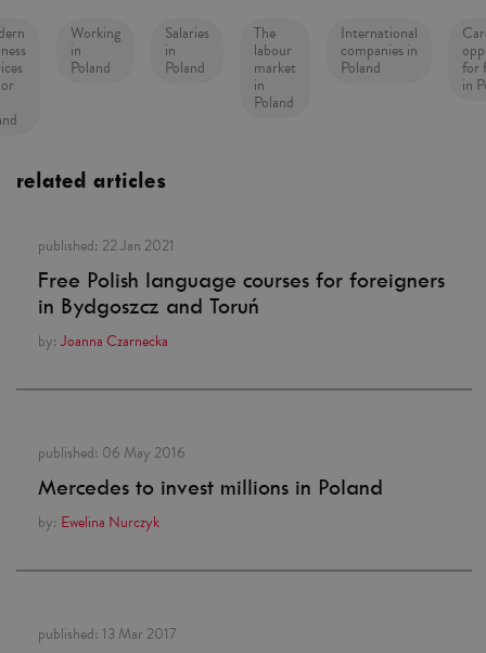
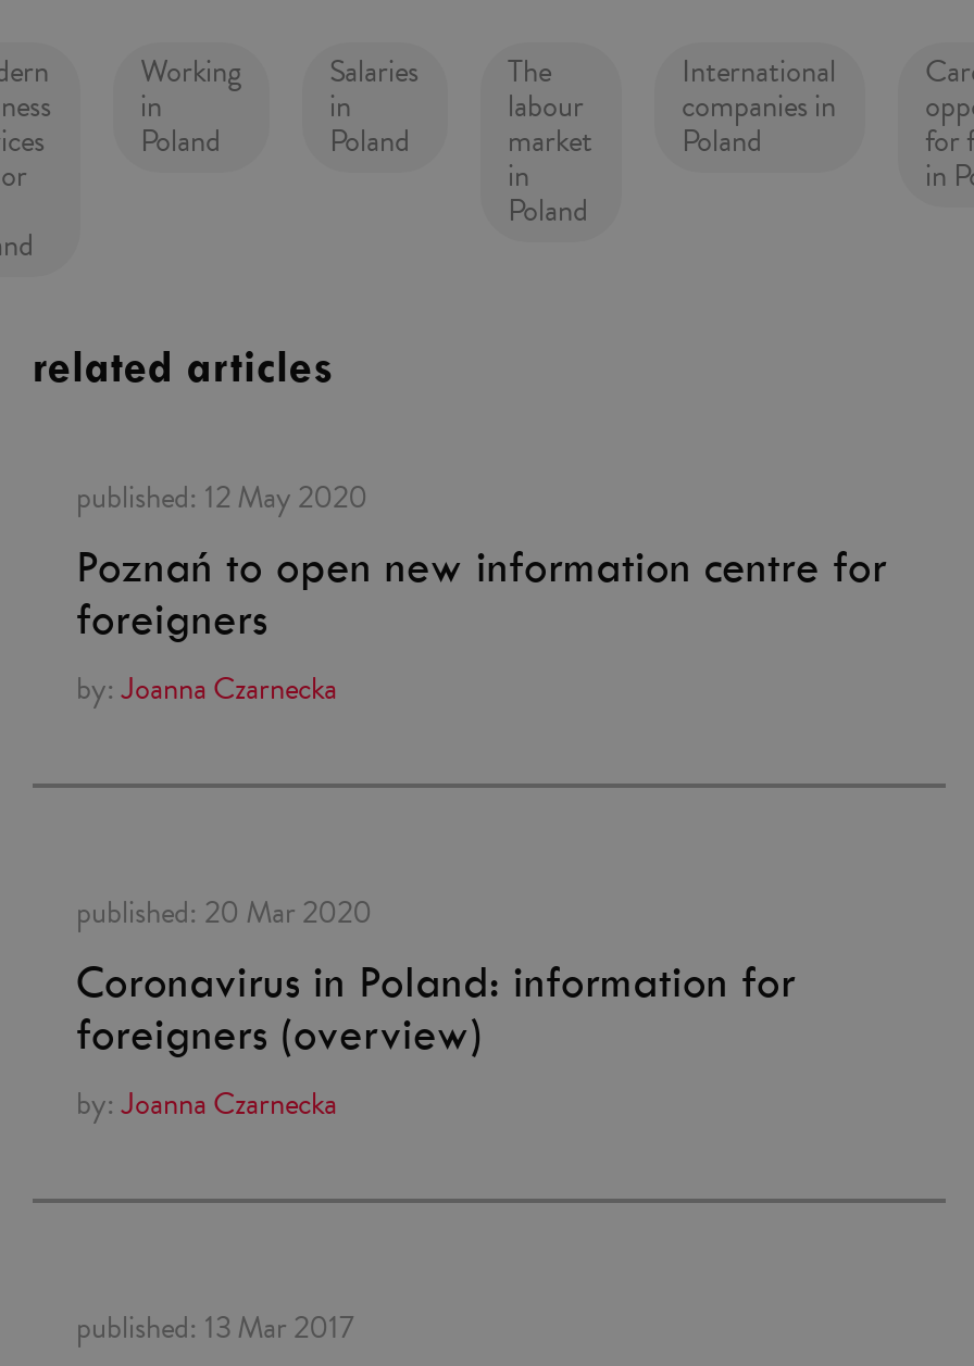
- published: 22 Jan 2021
- Free Polish language courses for foreigners
- in Bydgoszcz and Toruń
+ published: 12 May 2020
+ Poznań to open new information centre for
+ foreigners

- published: 06 May 2016
- Mercedes to invest millions in Poland
- by: Ewelina Nurczyk
+ published: 20 Mar 2020
+ Coronavirus in Poland: information for
+ foreigners (overview)
+ by: Joanna Czarnecka
